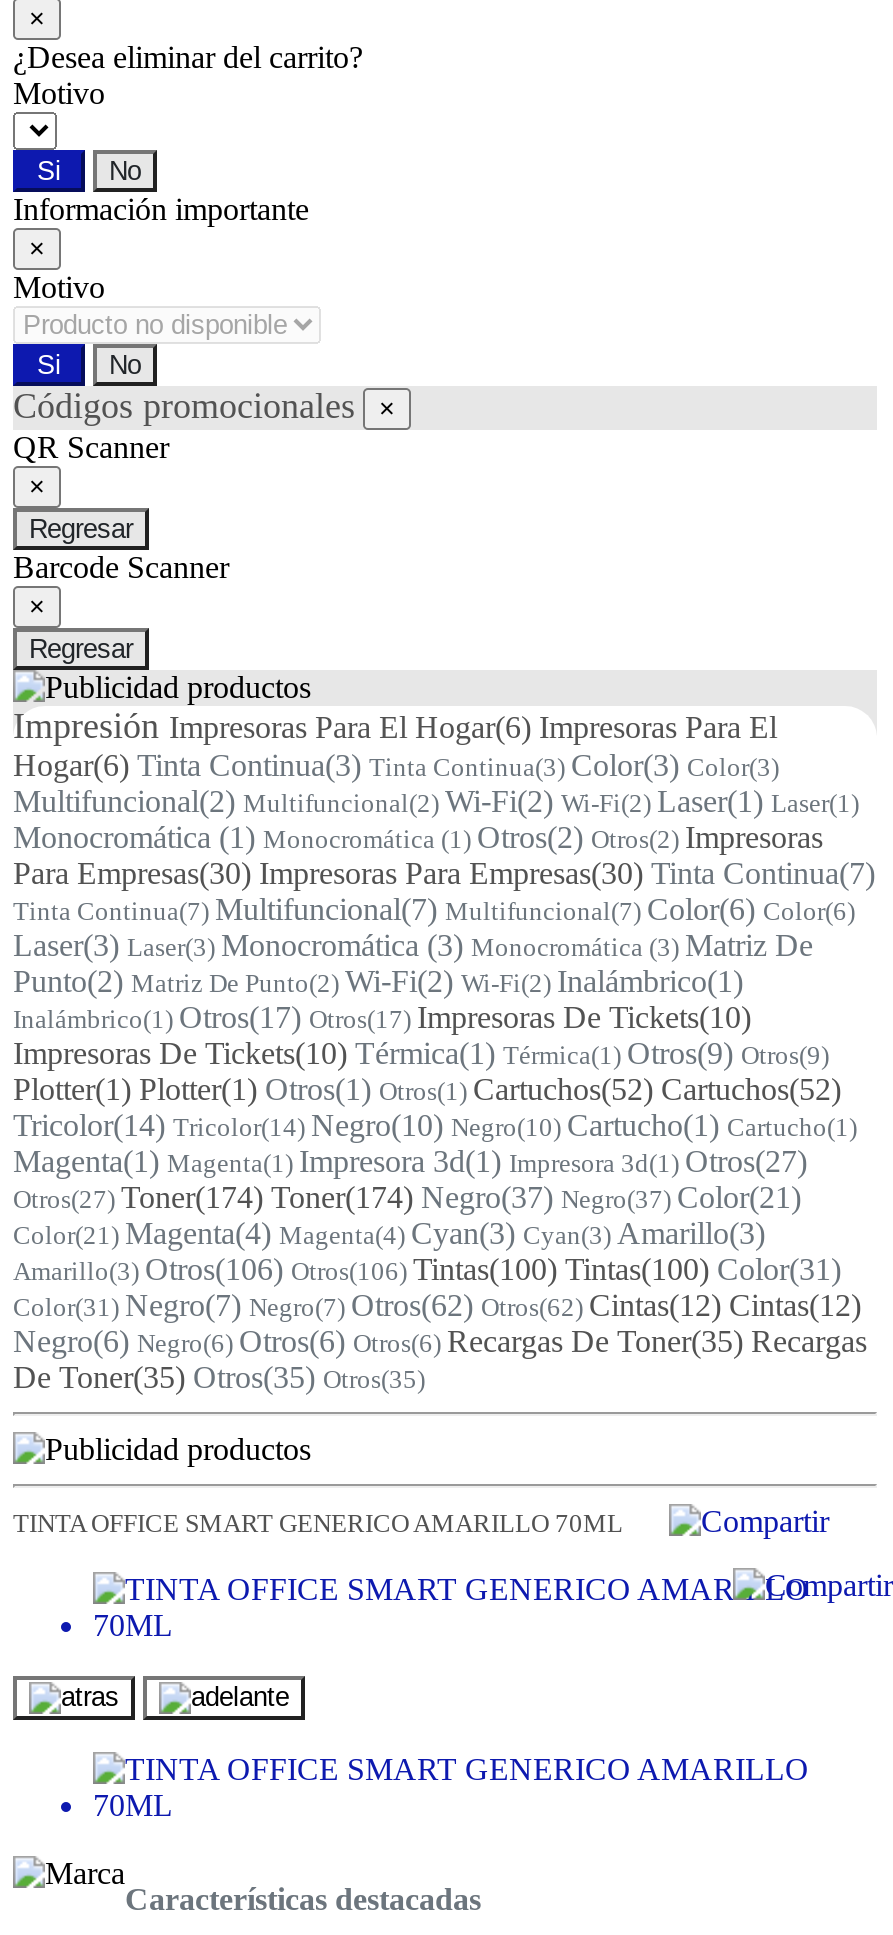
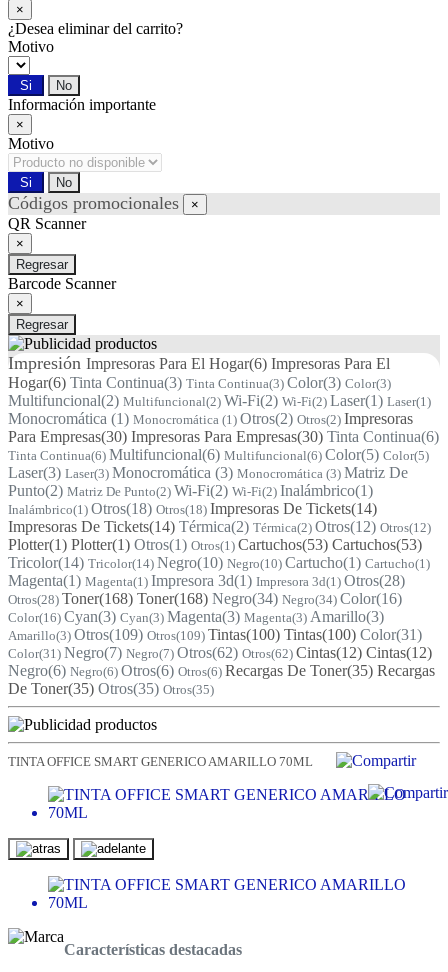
- Para Empresas(30) Impresoras Para Empresas(30) Tinta Continua(7)
+ Para Empresas(30) Impresoras Para Empresas(30) Tinta Continua(6)

- Tinta Continua(7) Multifuncional(7) Multifuncional(7) Color(6) Color(6)
+ Tinta Continua(6) Multifuncional(6) Multifuncional(6) Color(5) Color(5)

- Inalámbrico(1) Otros(17) Otros(17) Impresoras De Tickets(10)
+ Inalámbrico(1) Otros(18) Otros(18) Impresoras De Tickets(14)

- Impresoras De Tickets(10) Térmica(1) Térmica(1) Otros(9) Otros(9)
+ Impresoras De Tickets(14) Térmica(2) Térmica(2) Otros(12) Otros(12)

- Plotter(1) Plotter(1) Otros(1) Otros(1) Cartuchos(52) Cartuchos(52)
+ Plotter(1) Plotter(1) Otros(1) Otros(1) Cartuchos(53) Cartuchos(53)

- Magenta(1) Magenta(1) Impresora 3d(1) Impresora 3d(1) Otros(27)
+ Magenta(1) Magenta(1) Impresora 3d(1) Impresora 3d(1) Otros(28)

- Otros(27) Toner(174) Toner(174) Negro(37) Negro(37) Color(21)
+ Otros(28) Toner(168) Toner(168) Negro(34) Negro(34) Color(16)

- Color(21) Magenta(4) Magenta(4) Cyan(3) Cyan(3) Amarillo(3)
+ Color(16) Cyan(3) Cyan(3) Magenta(3) Magenta(3) Amarillo(3)

- Amarillo(3) Otros(106) Otros(106) Tintas(100) Tintas(100) Color(31)
+ Amarillo(3) Otros(109) Otros(109) Tintas(100) Tintas(100) Color(31)
